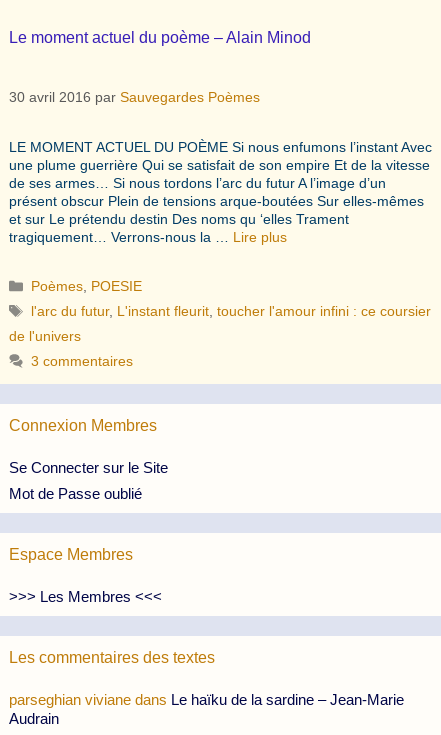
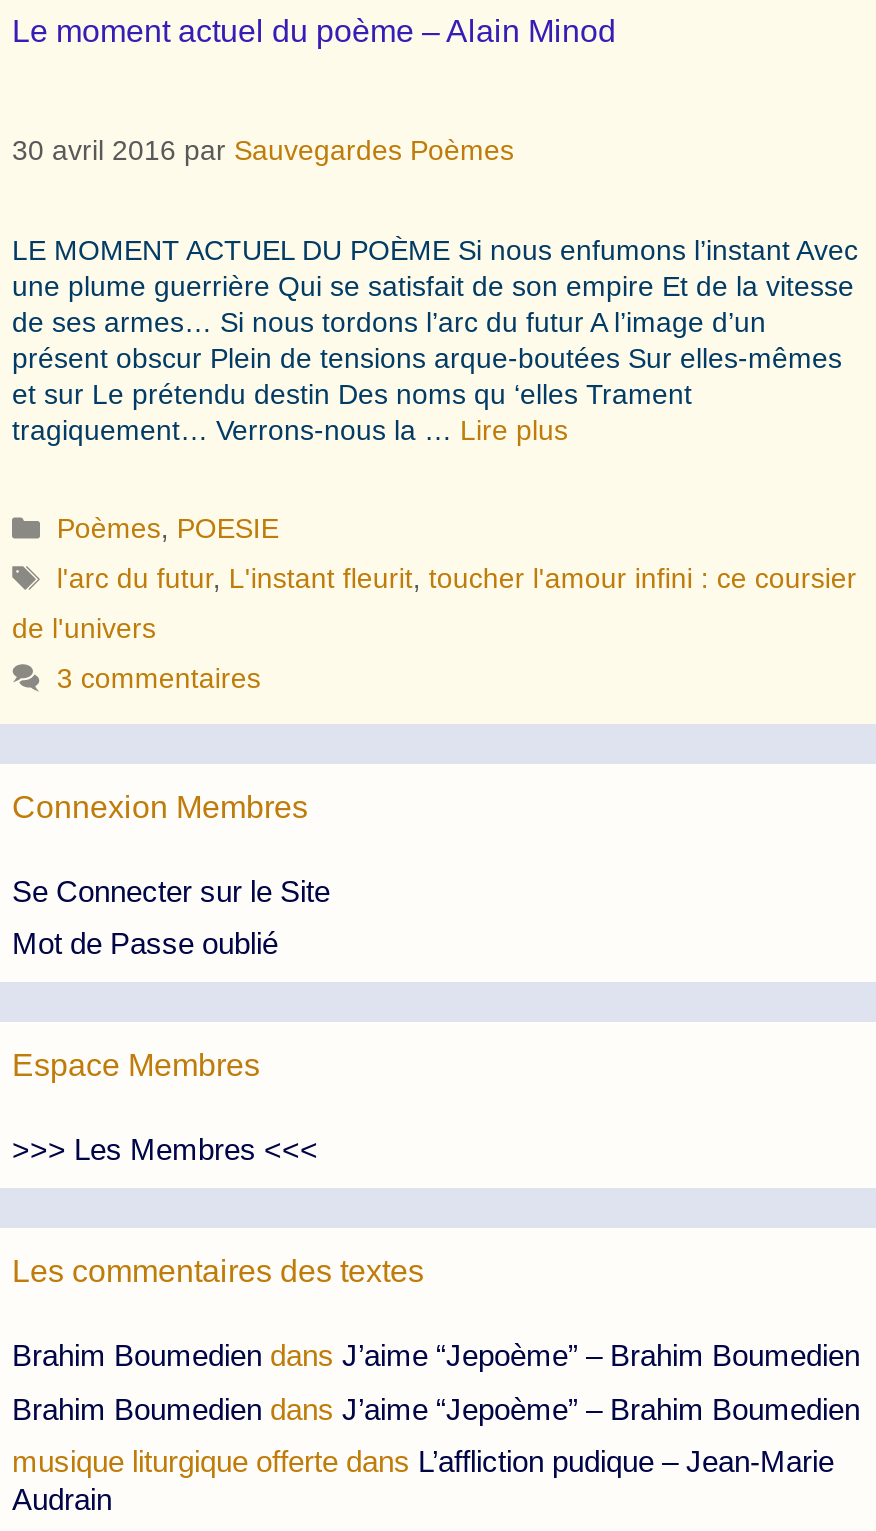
- parseghian viviane dans Le haïku de la sardine – Jean-Marie
+ Brahim Boumedien dans J’aime “Jepoème” – Brahim Boumedien
+ Brahim Boumedien dans J’aime “Jepoème” – Brahim Boumedien
+ musique liturgique offerte dans L’affliction pudique – Jean-Marie
